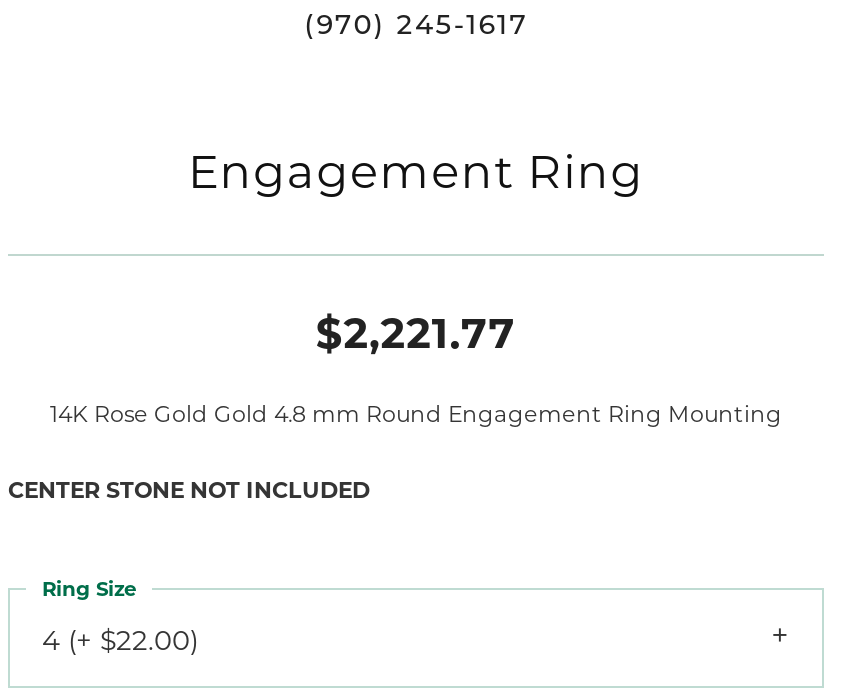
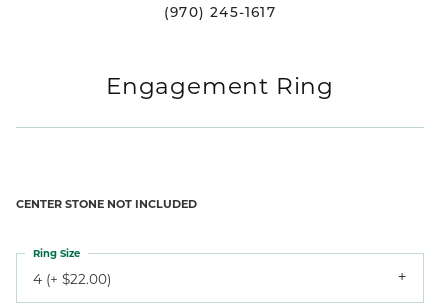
- $2,221.77
- 14K Rose Gold Gold 4.8 mm Round Engagement Ring Mounting
